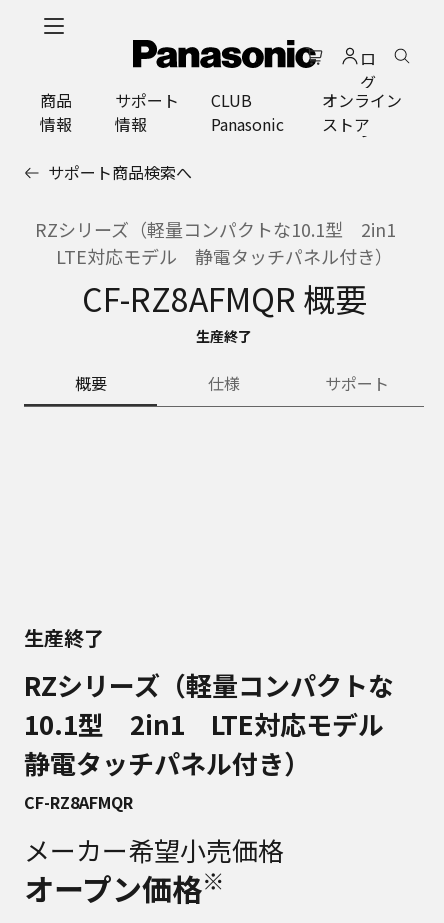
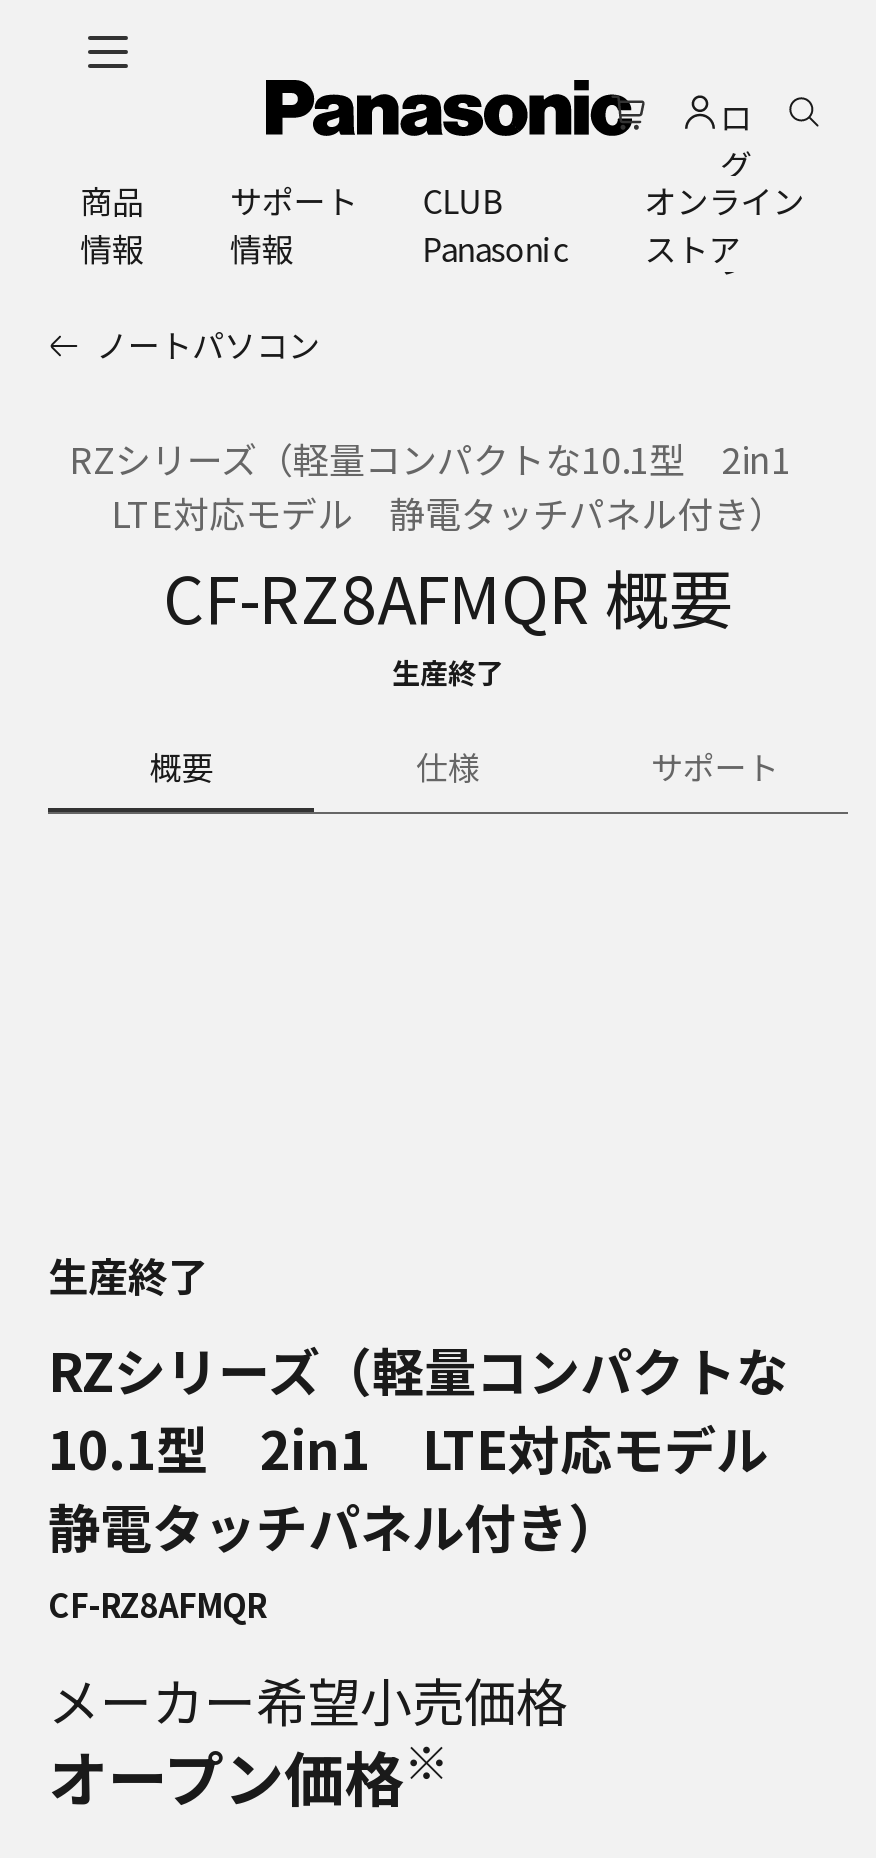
- サポート商品検索へ
+ ノートパソコン
